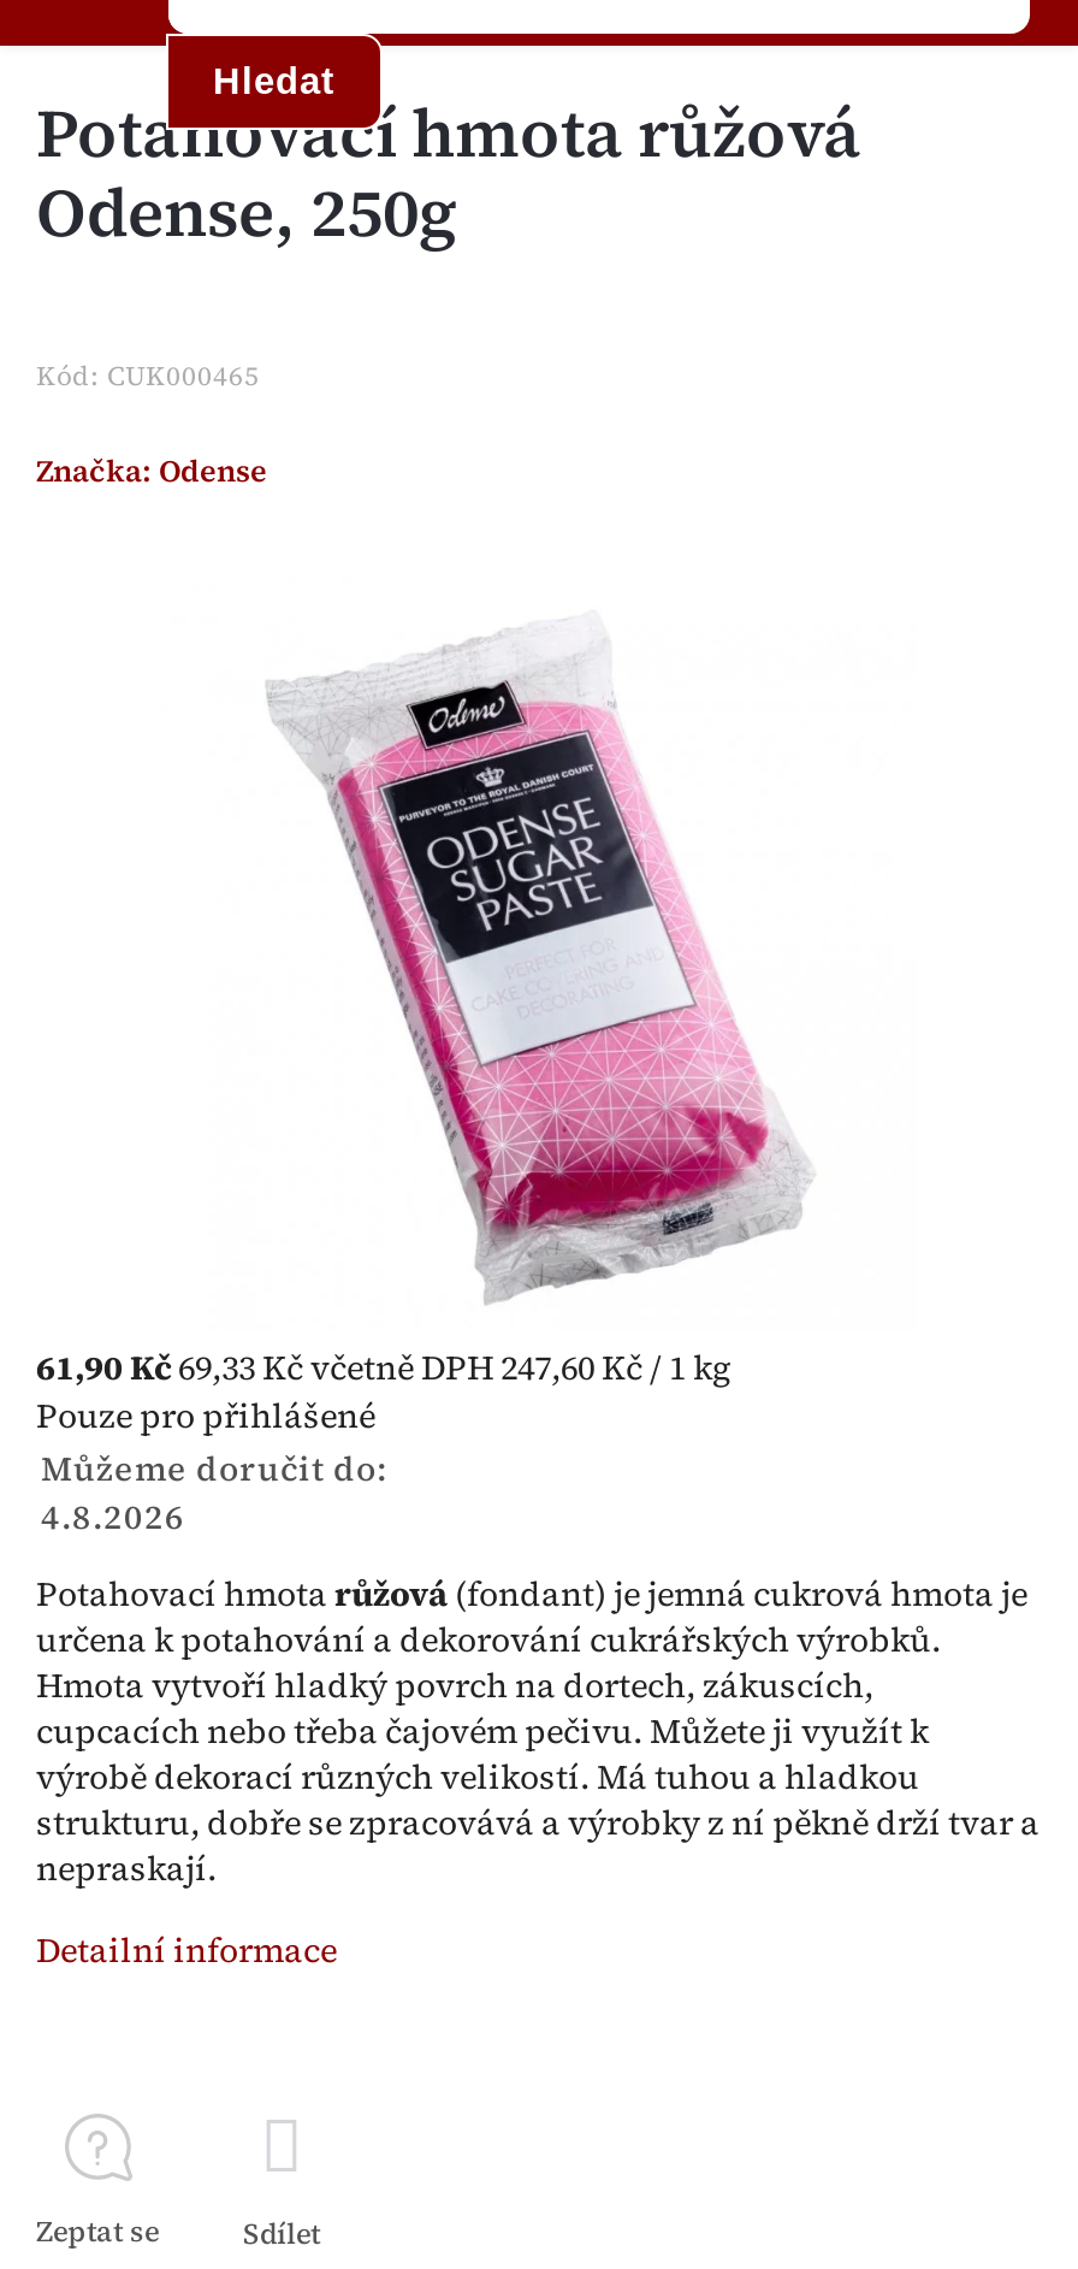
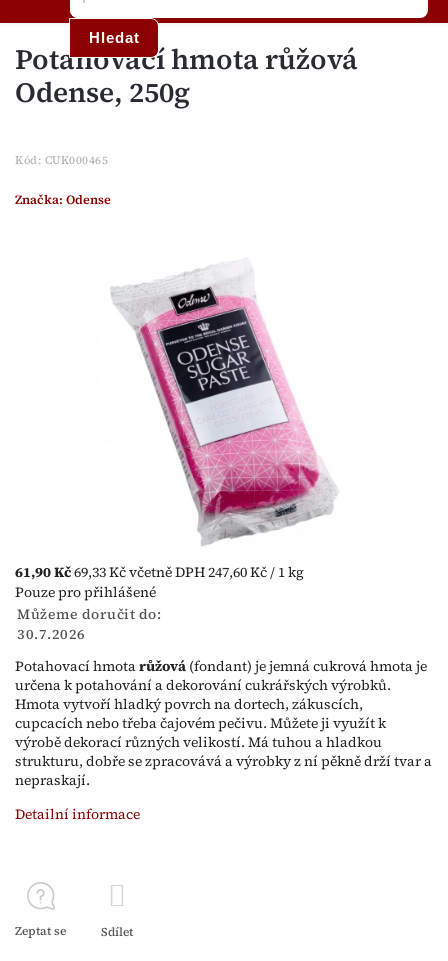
- 4.8.2026
+ 30.7.2026
